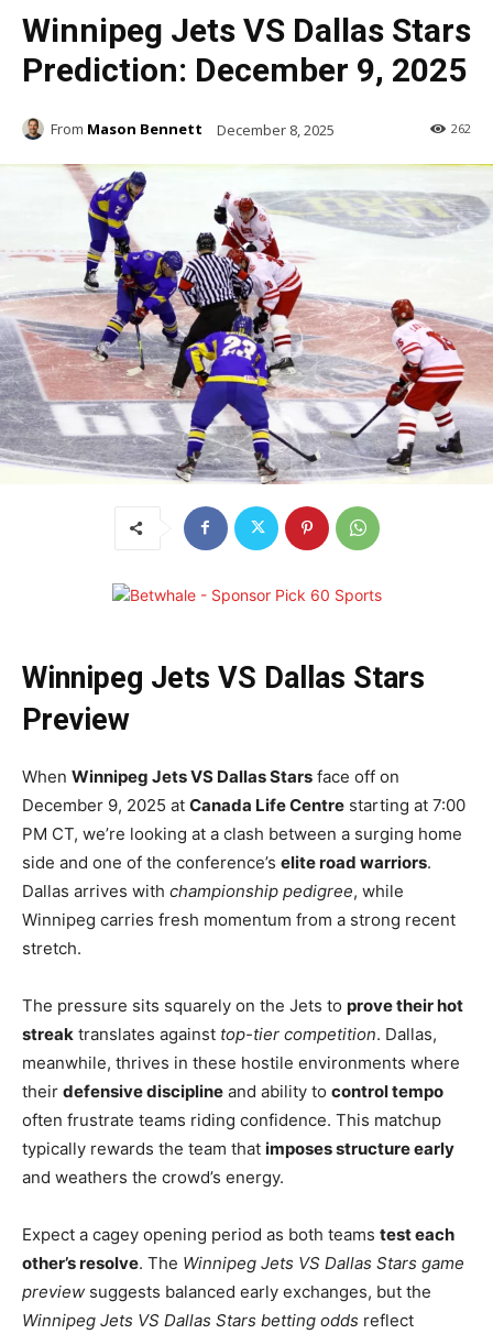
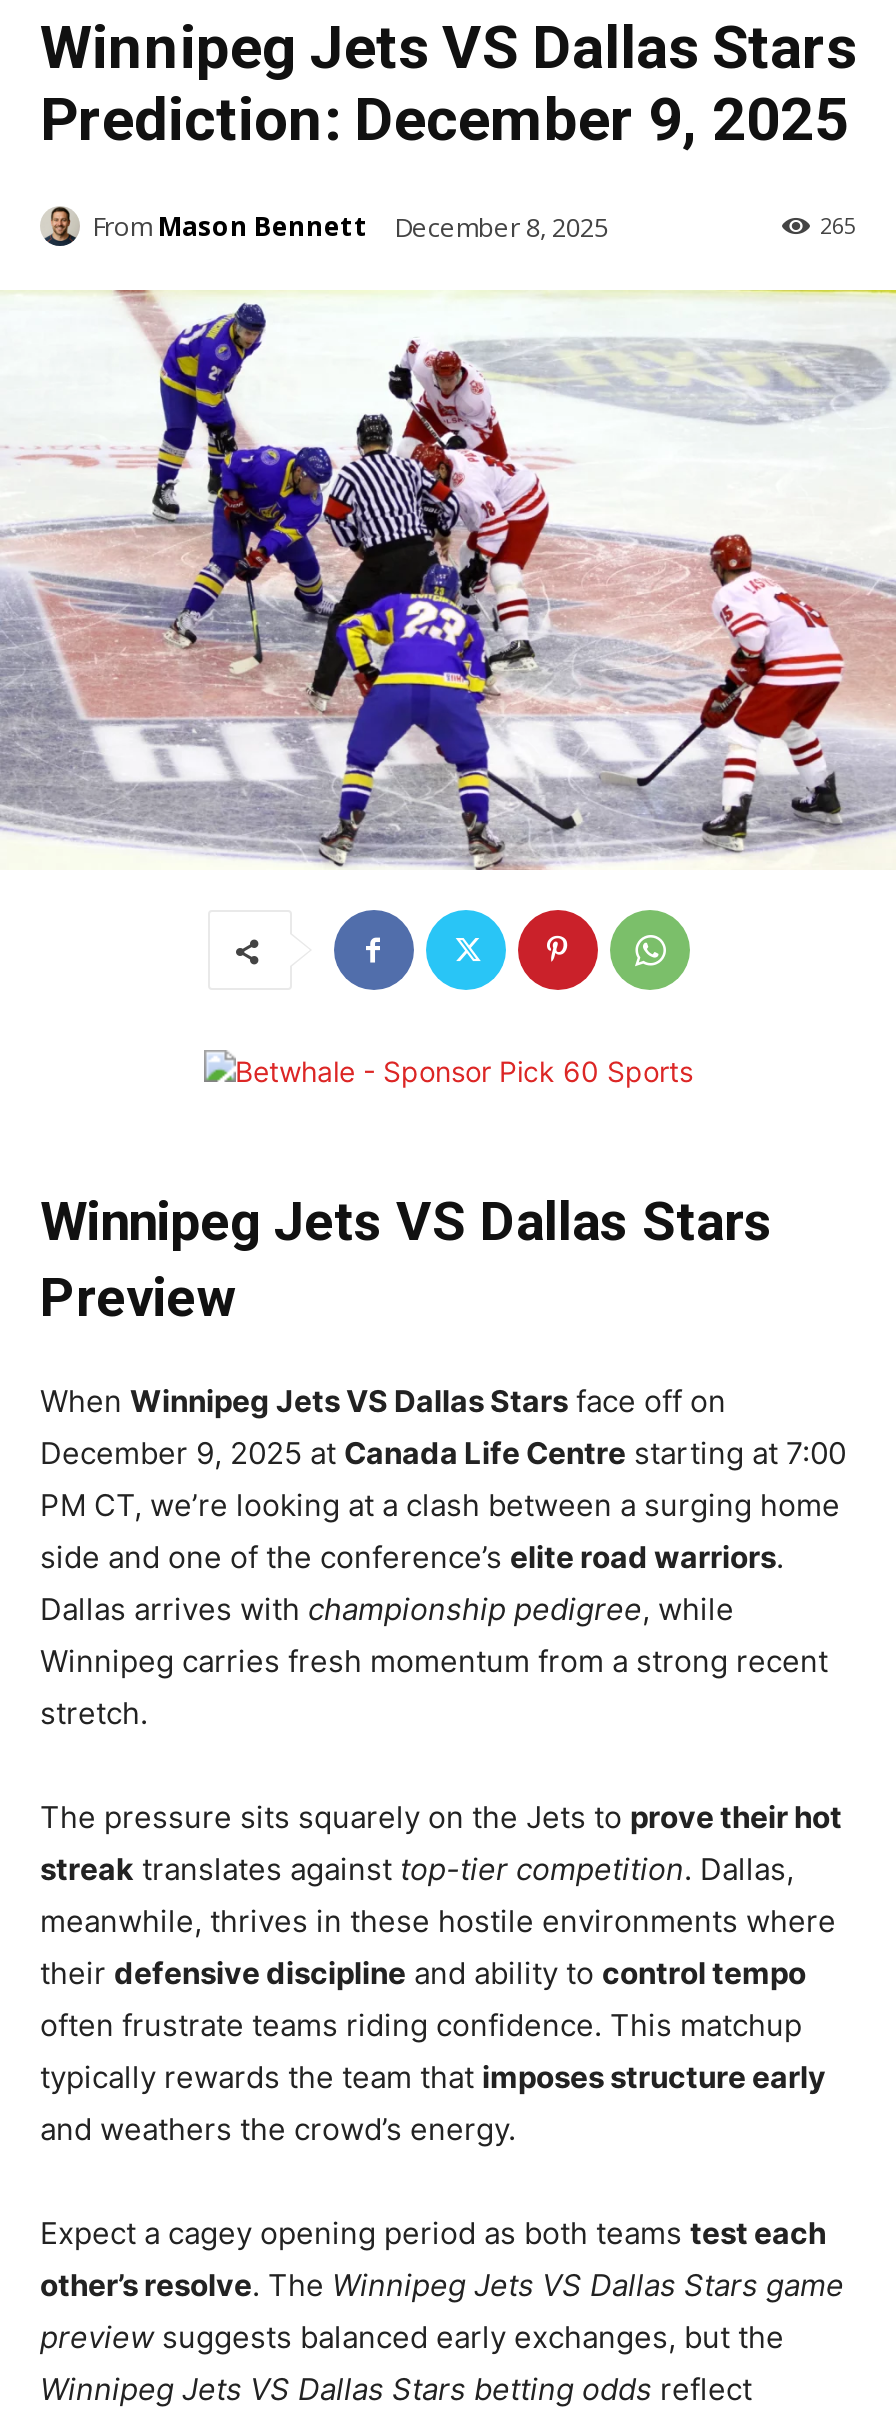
- 262
+ 265
